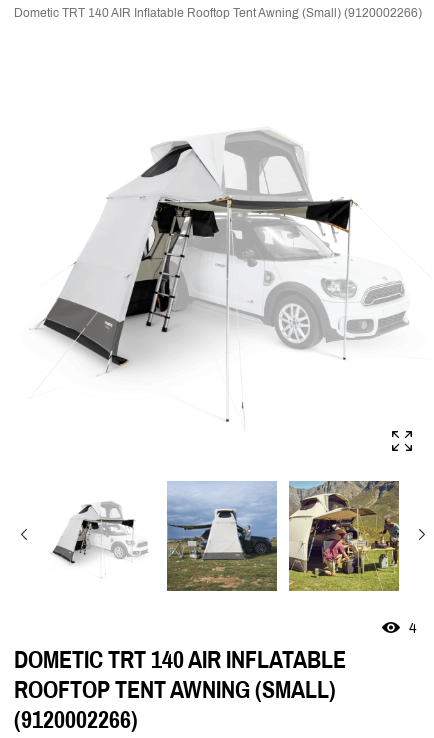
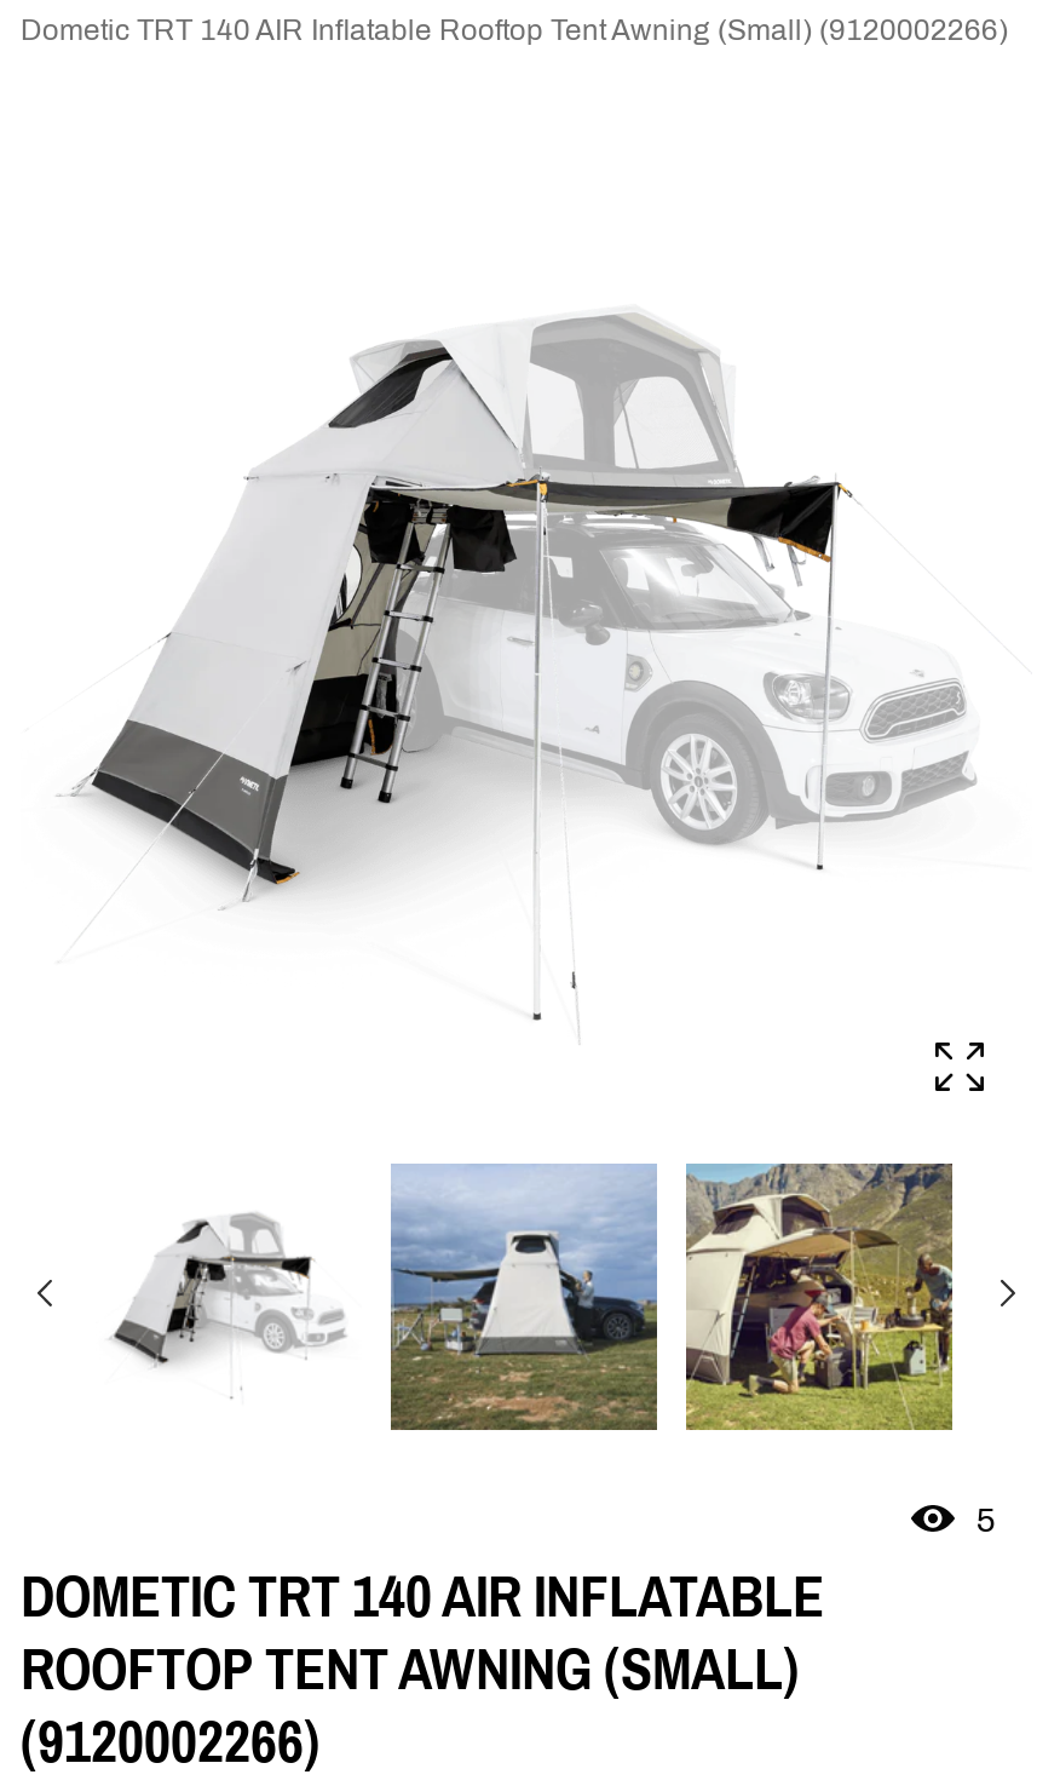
- 4
+ 5
